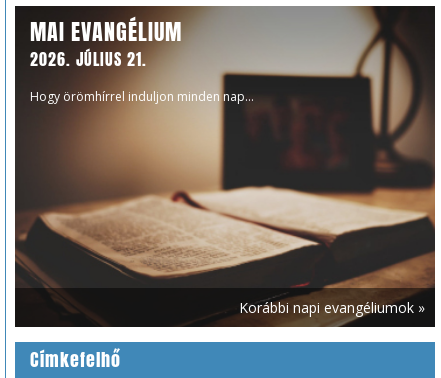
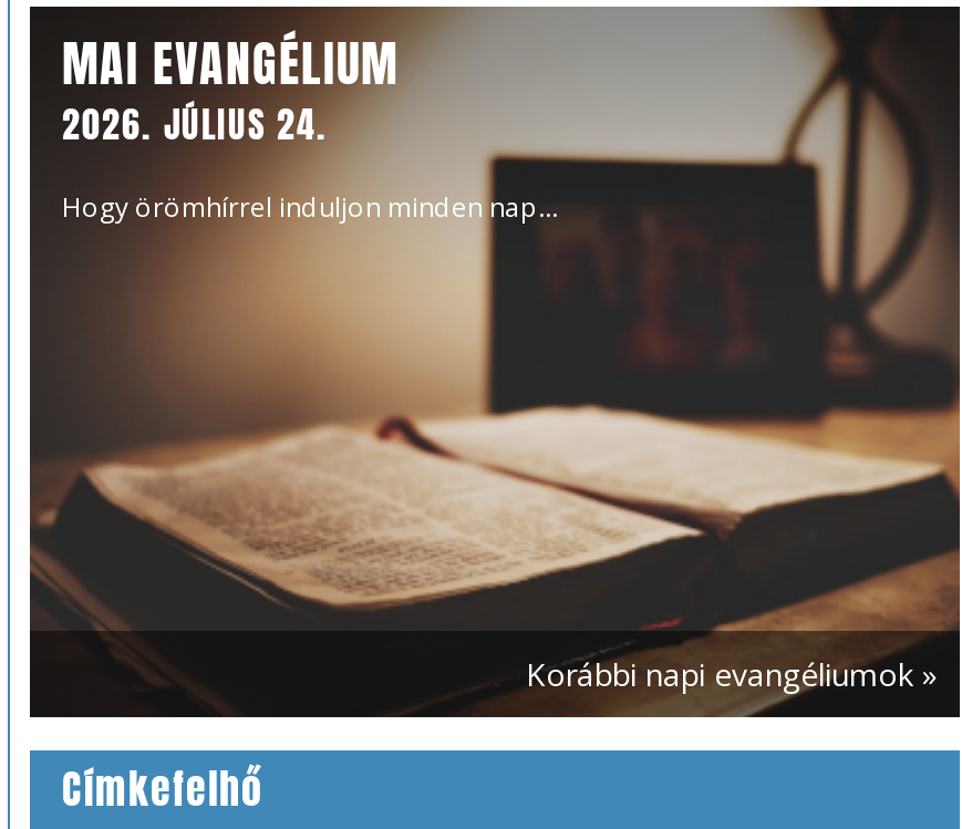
- 2026. JÚLIUS 21.
+ 2026. JÚLIUS 24.
